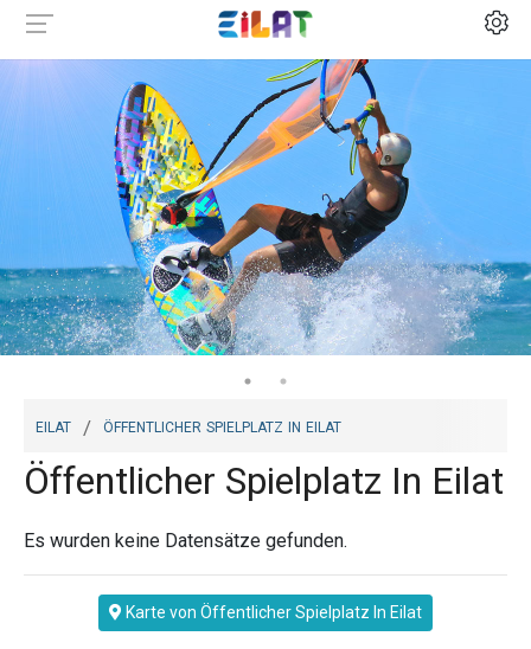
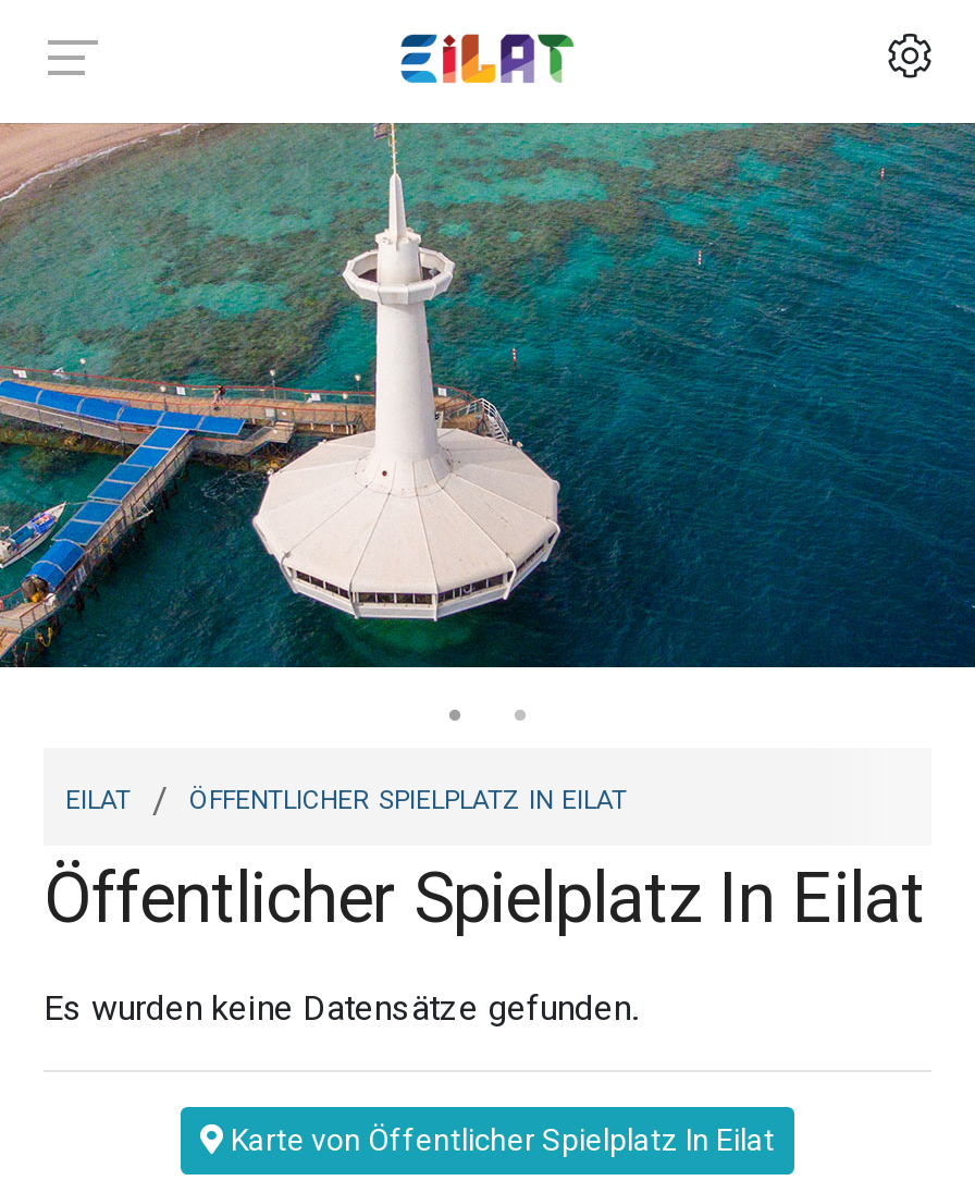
- [image]
+ [image]
